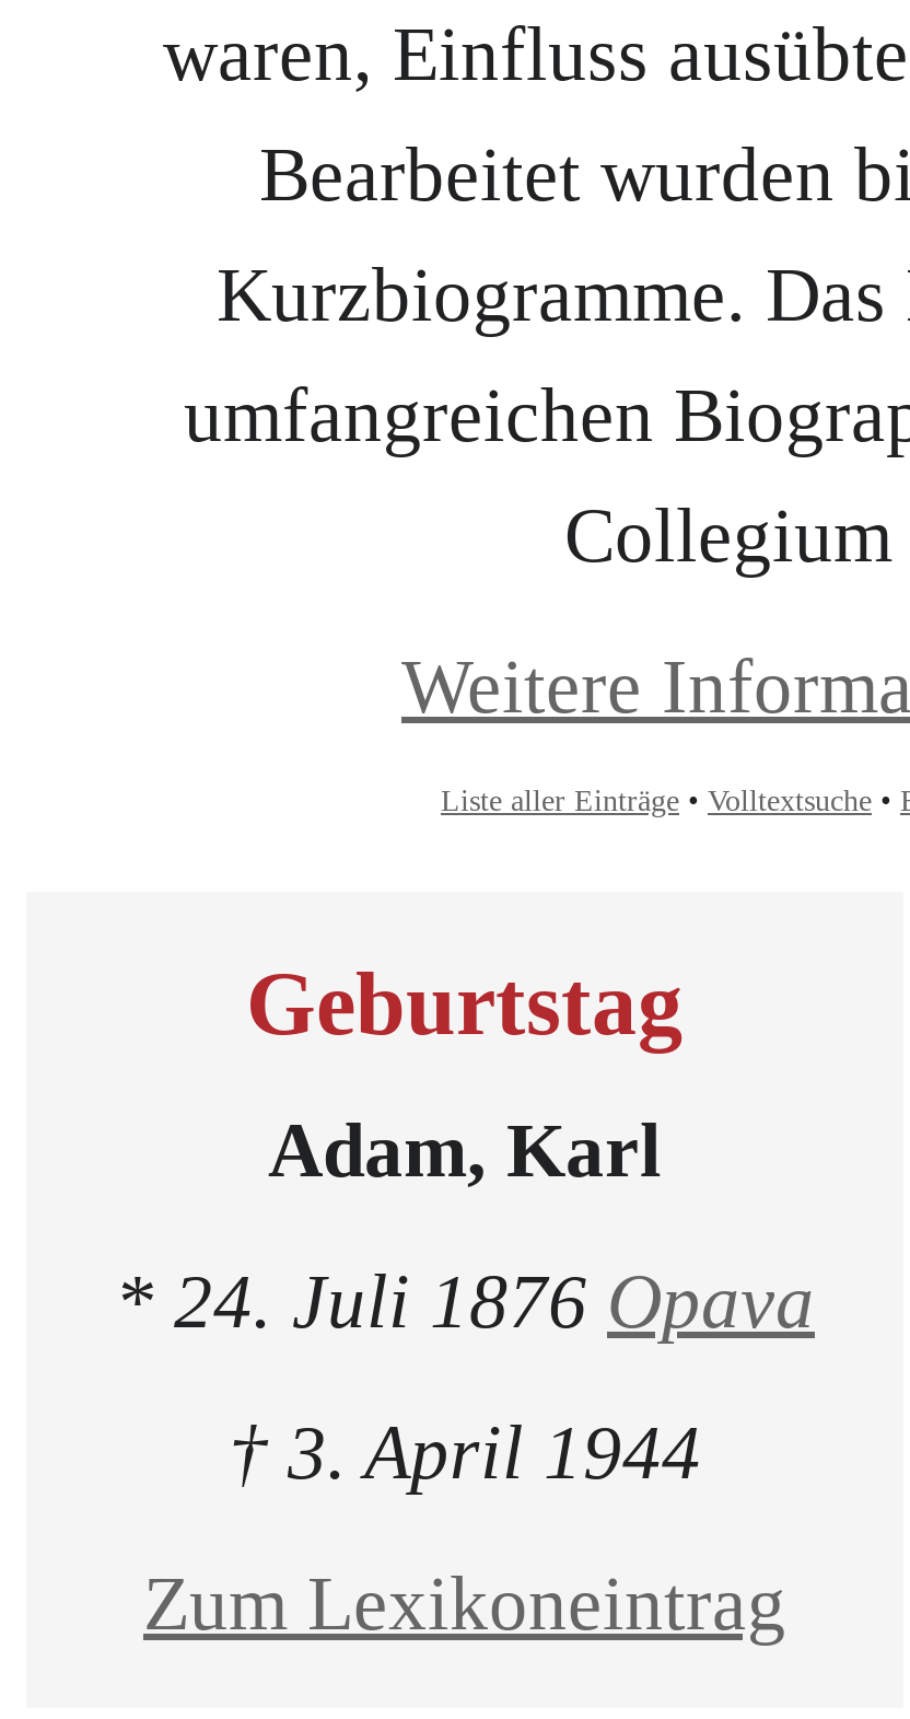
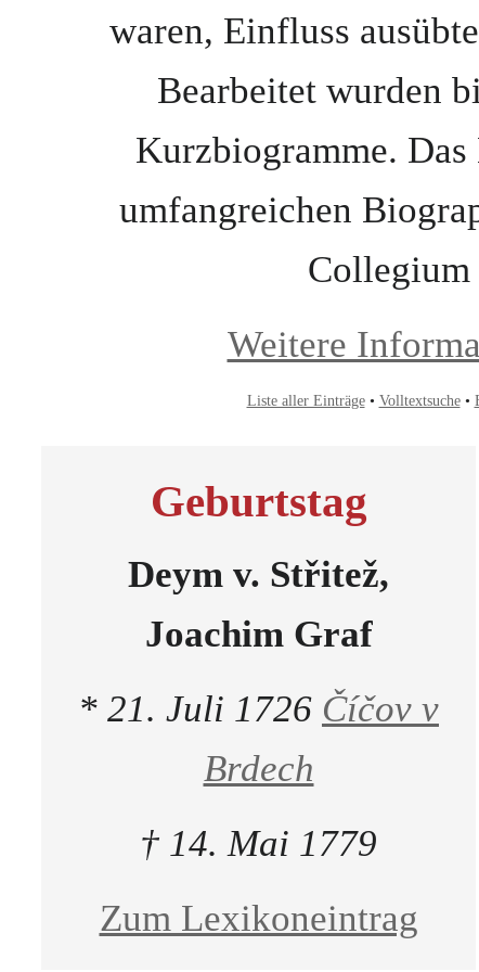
- Adam, Karl
+ Deym v. Střitež,
+ Joachim Graf

- * 24. Juli 1876 Opava
+ * 21. Juli 1726 Číčov v
+ Brdech

- † 3. April 1944
+ † 14. Mai 1779
